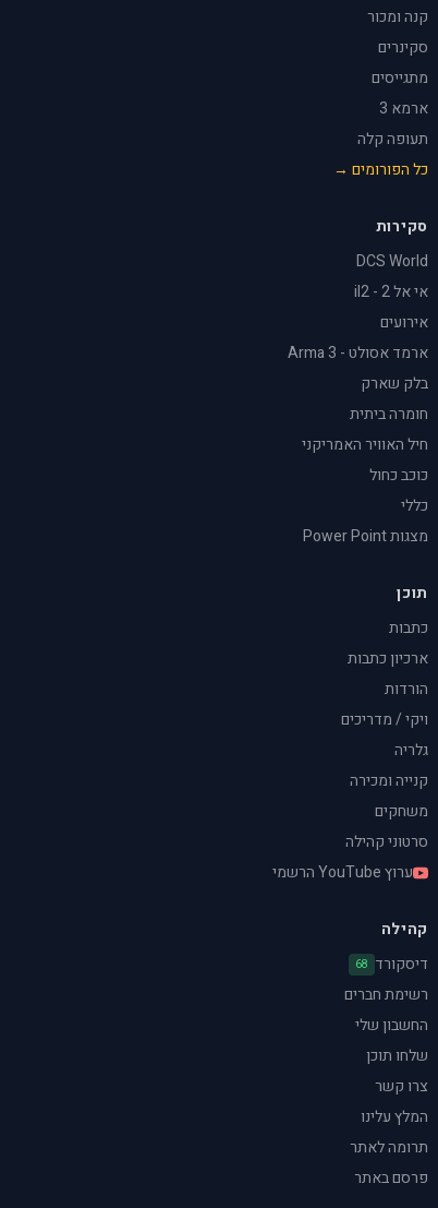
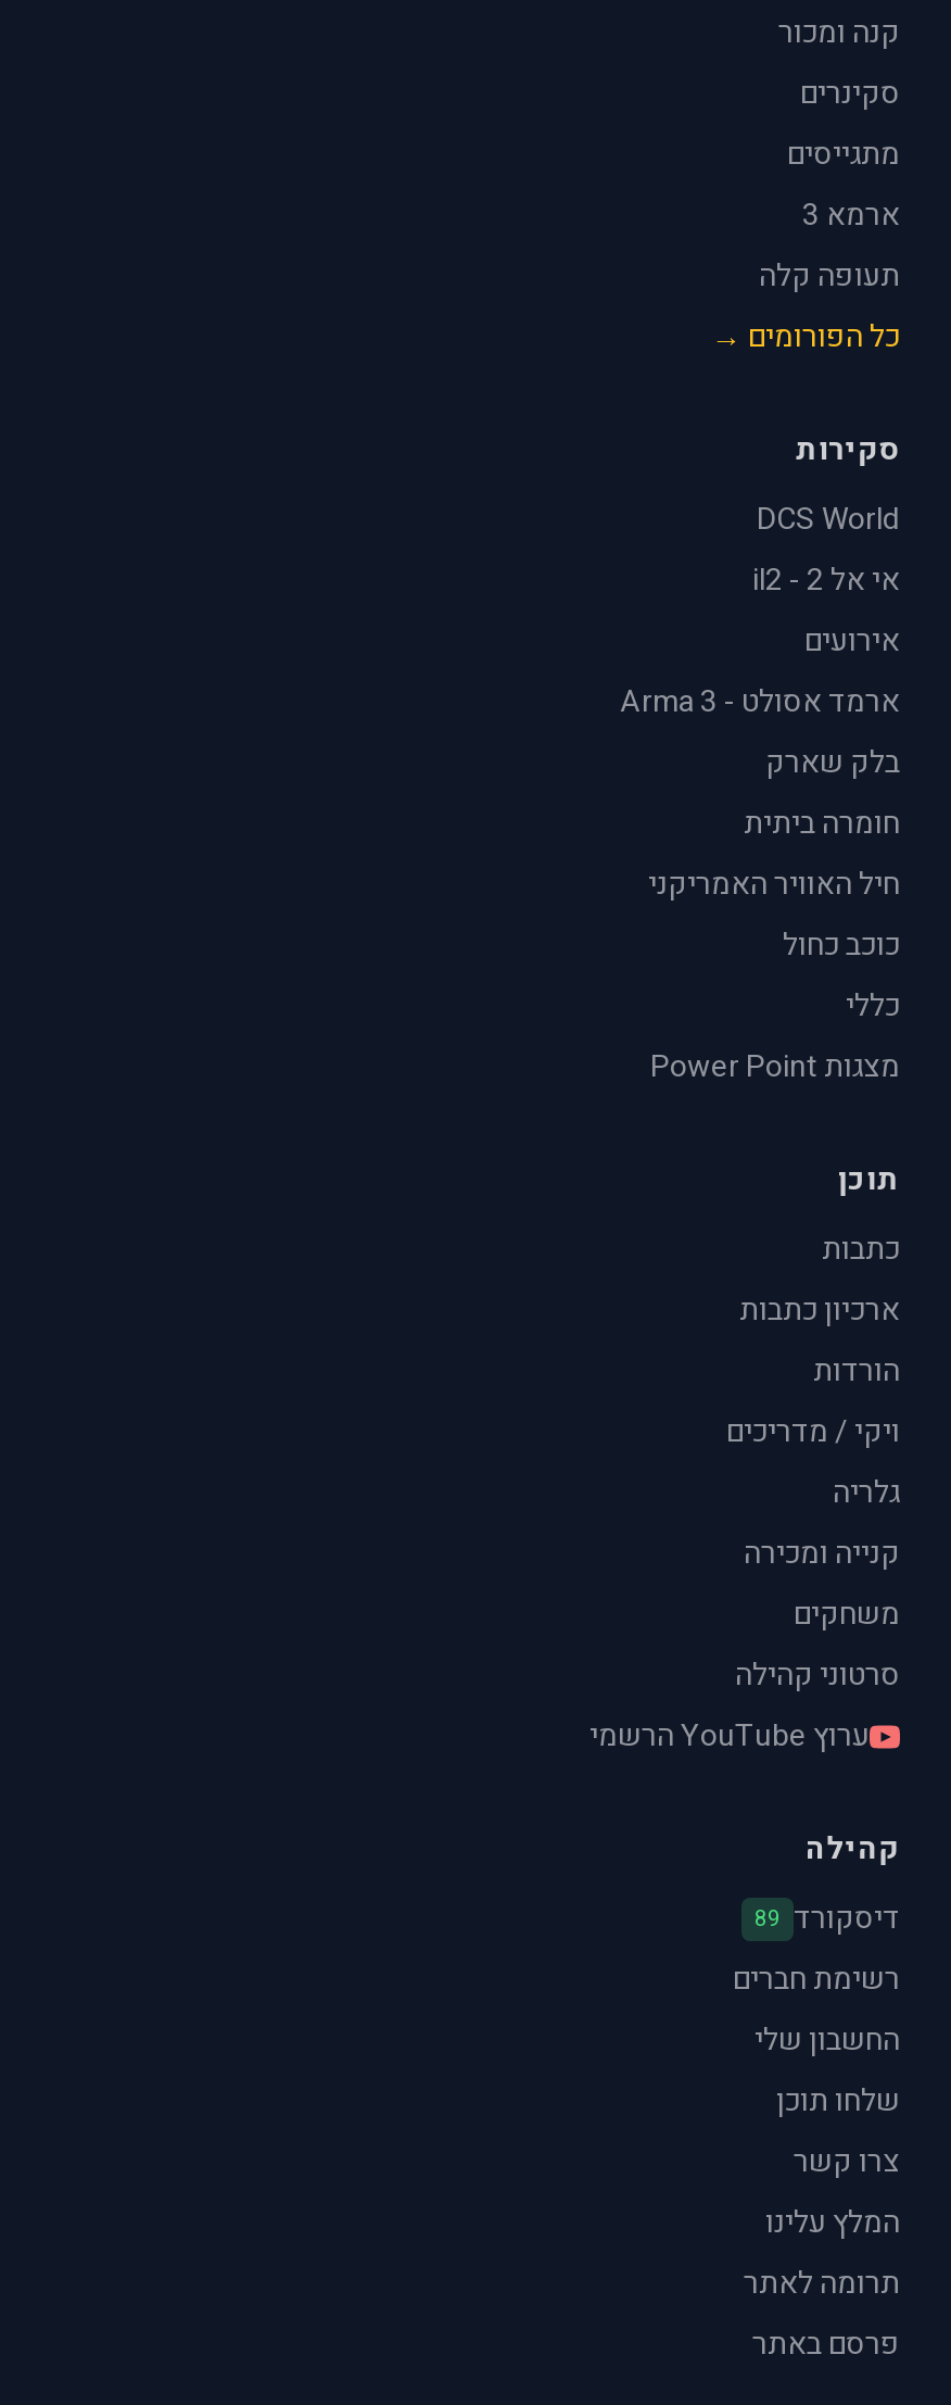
- דיסקורד 68
+ דיסקורד 89
